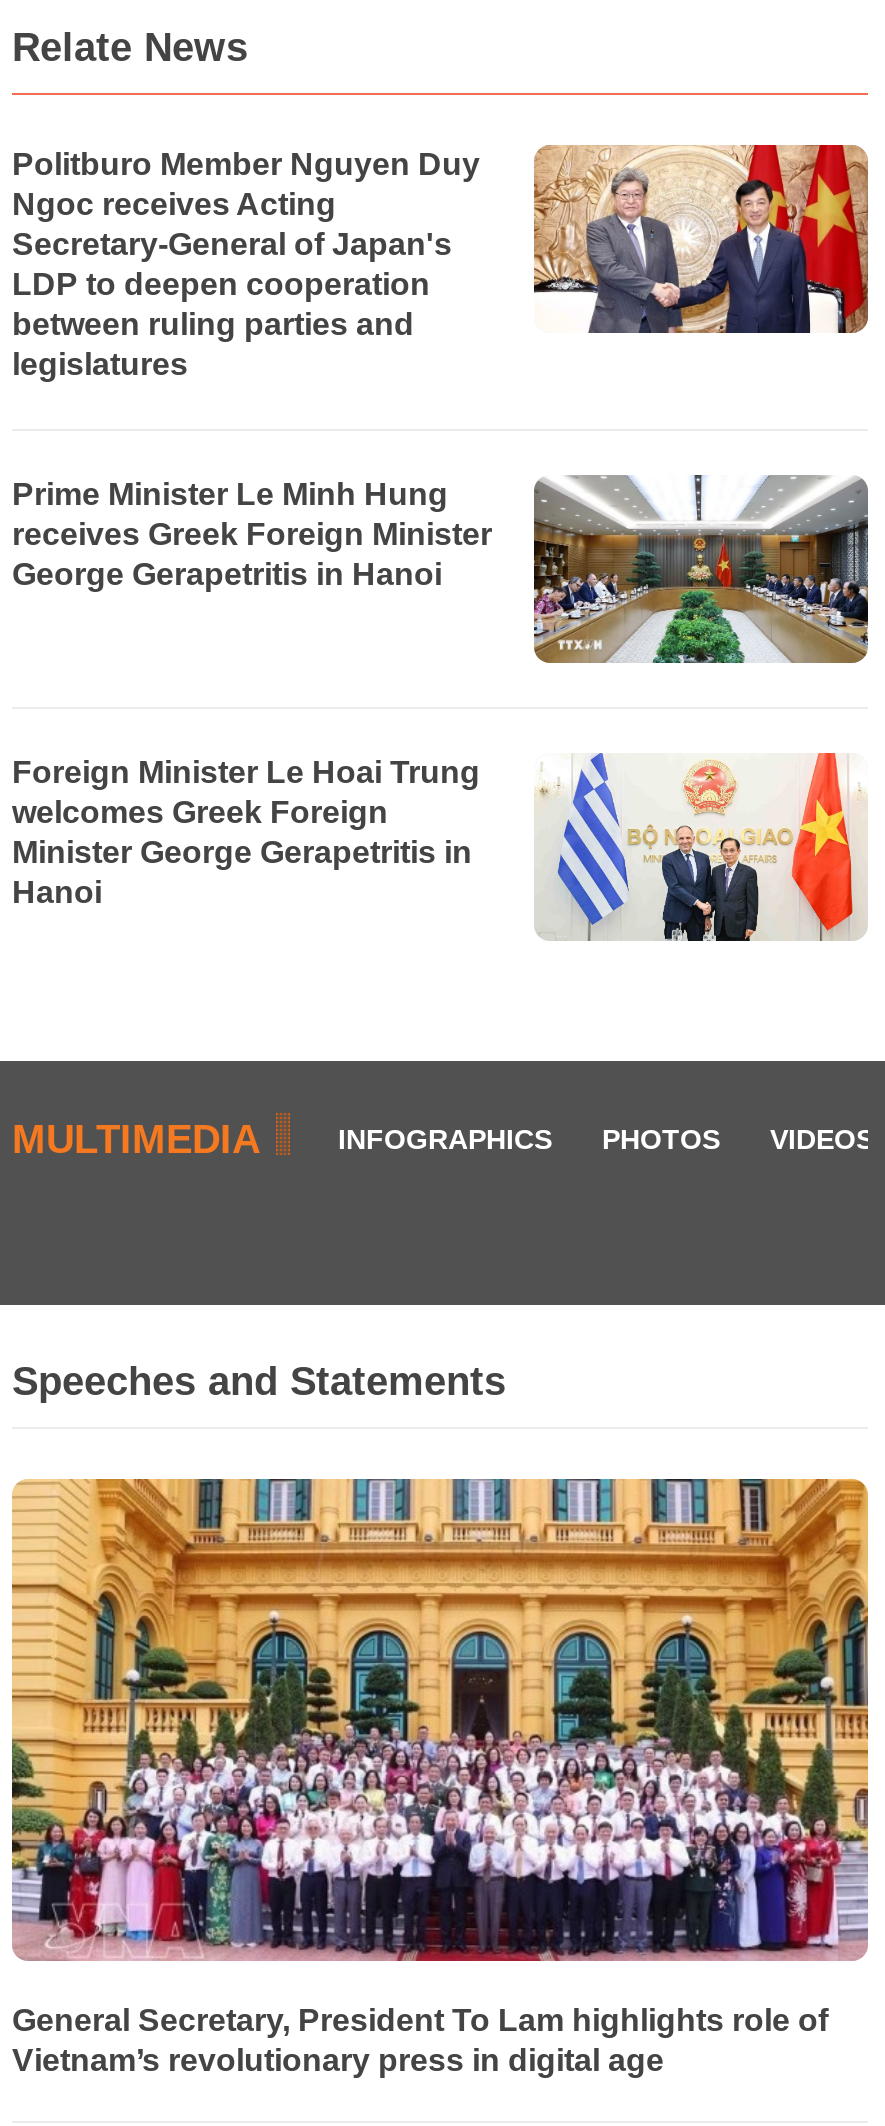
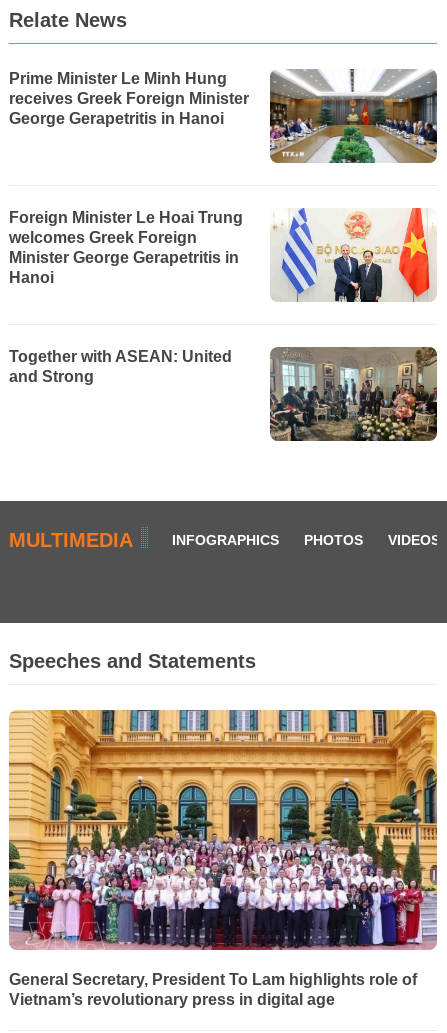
- [image]
- Politburo Member Nguyen Duy
- Ngoc receives Acting
- Secretary-General of Japan's
- LDP to deepen cooperation
- between ruling parties and
- legislatures

moved up: [image] | Prime Minister Le Minh Hung | receives Greek Foreign Minister | George Gerapetritis in Hanoi | Foreign Minister Le Hoai Trung | welcomes Greek Foreign | Minister George Gerapetritis in | Hanoi

+ [image]
+ Together with ASEAN: United
+ and Strong
